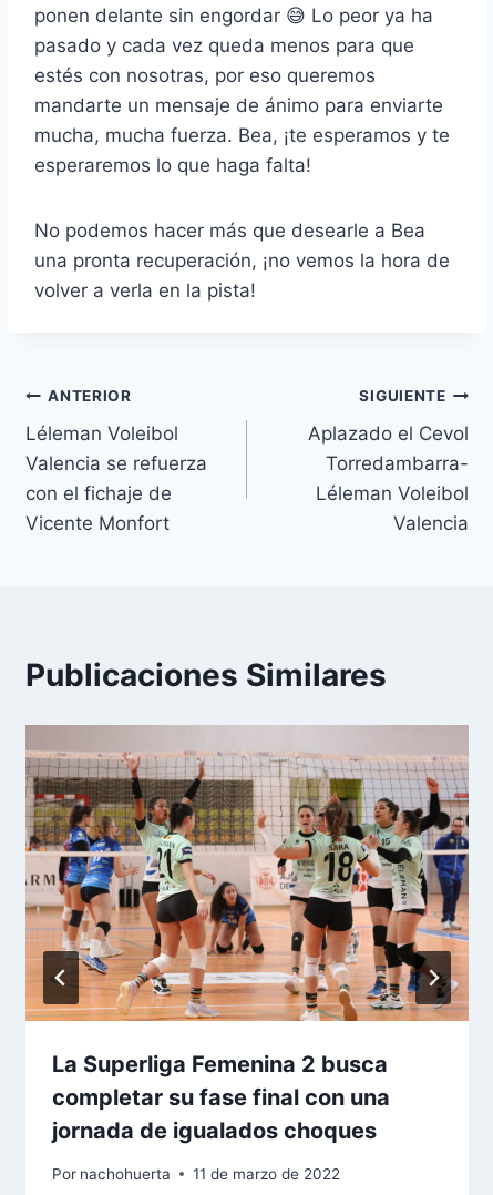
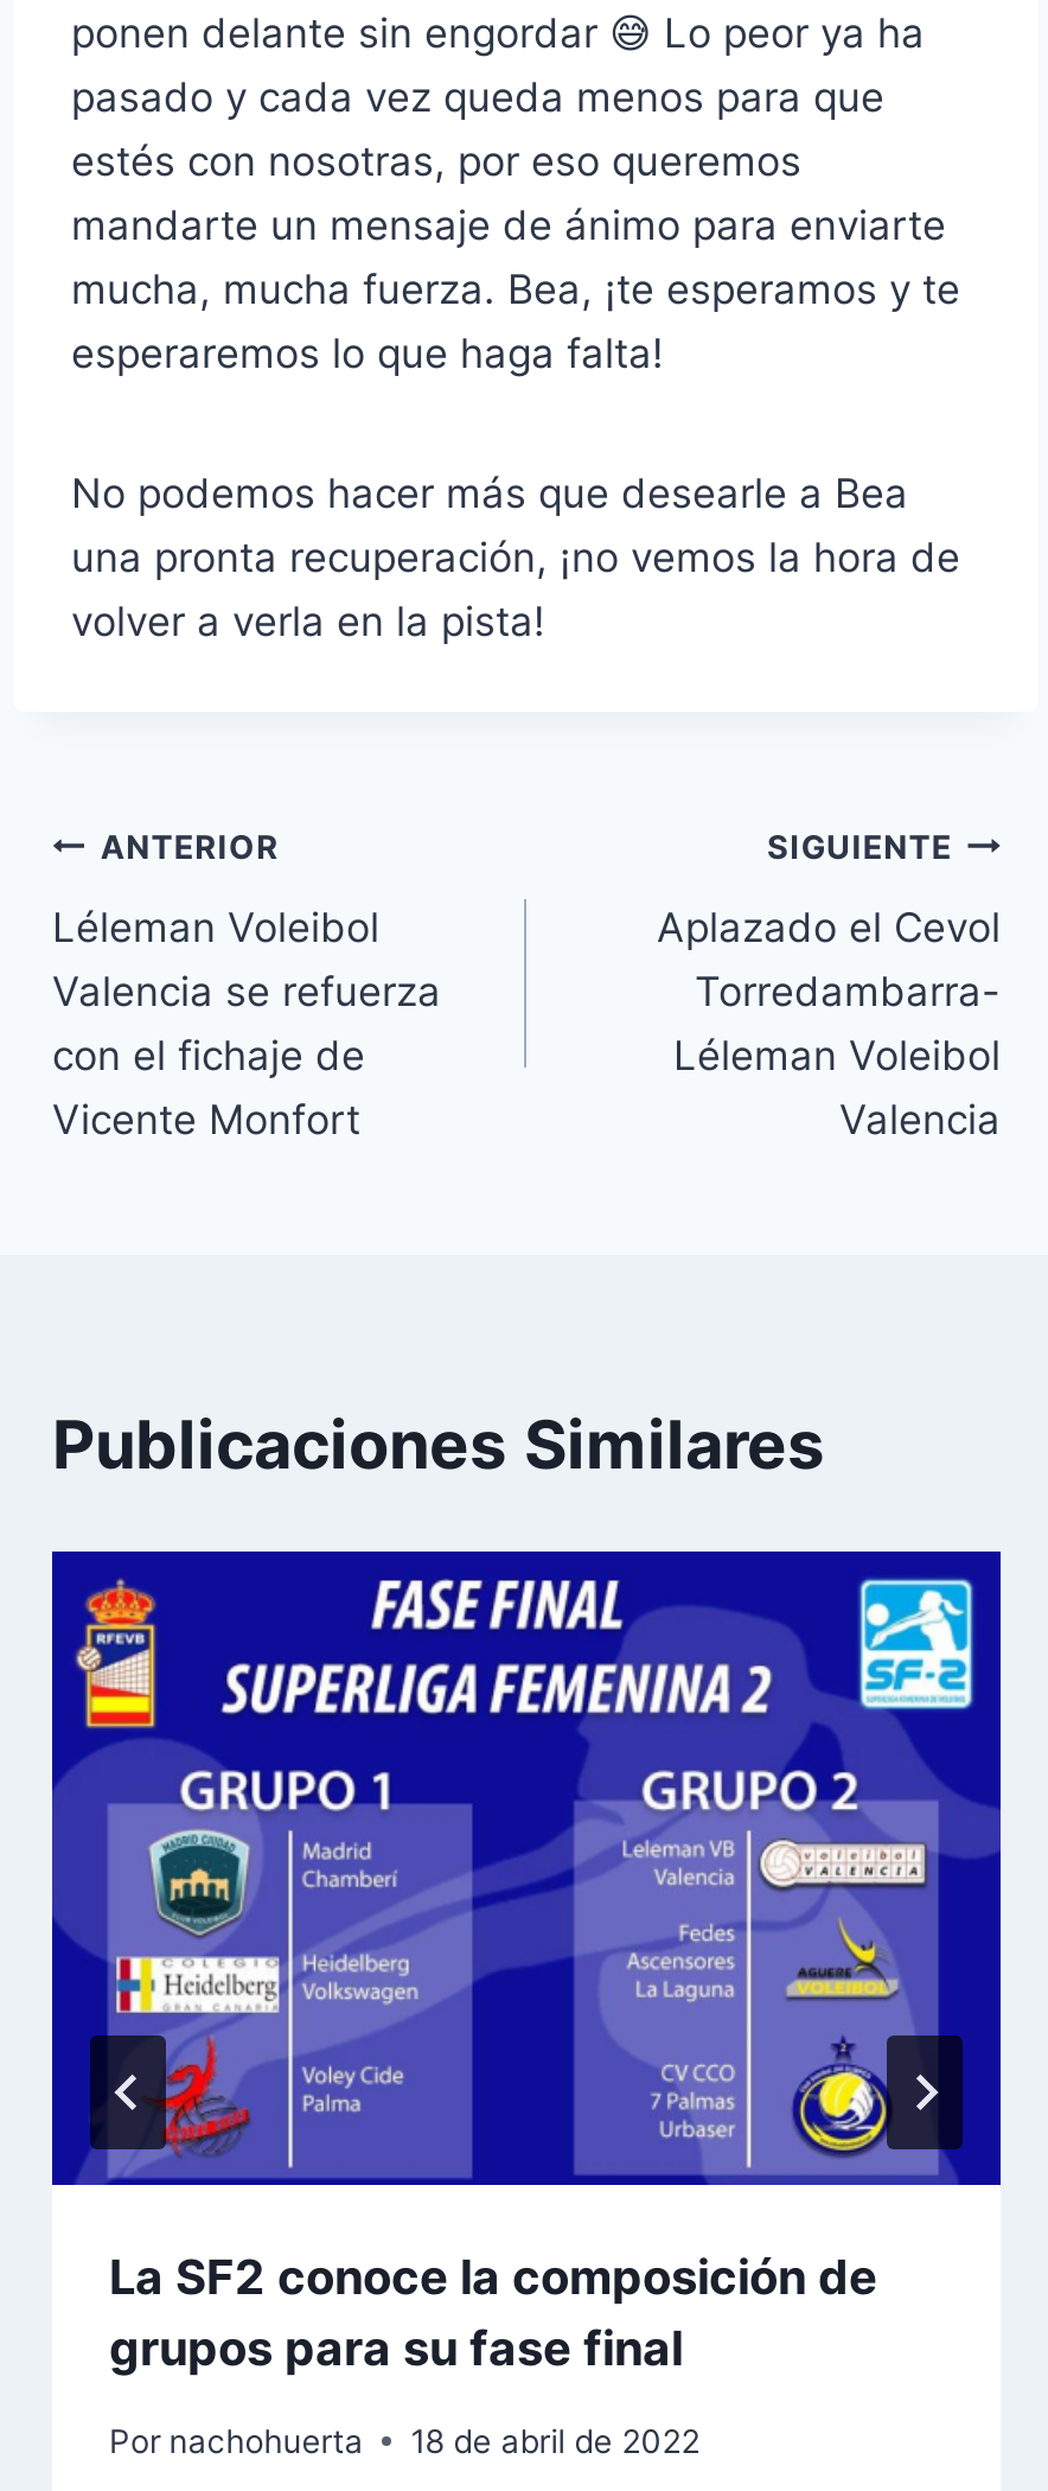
- [image]
- La Superliga Femenina 2 busca
- completar su fase final con una
- jornada de igualados choques
+ [image]
+ La SF2 conoce la composición de
+ grupos para su fase final

- Por nachohuerta 11 de marzo de 2022
+ Por nachohuerta 18 de abril de 2022
